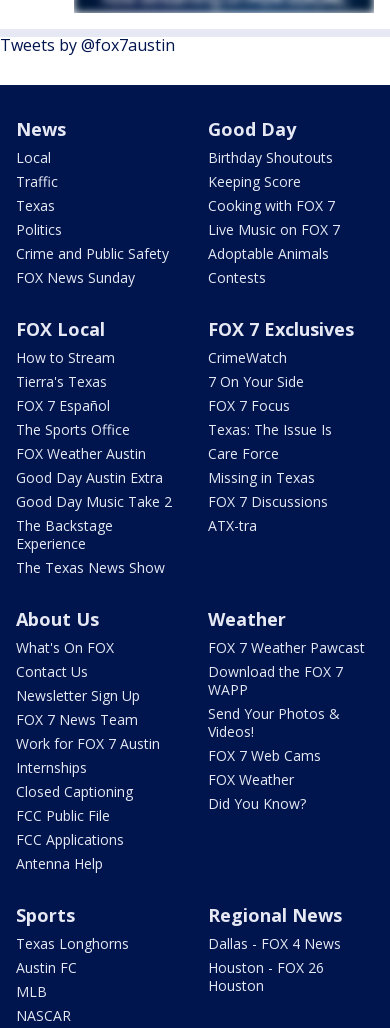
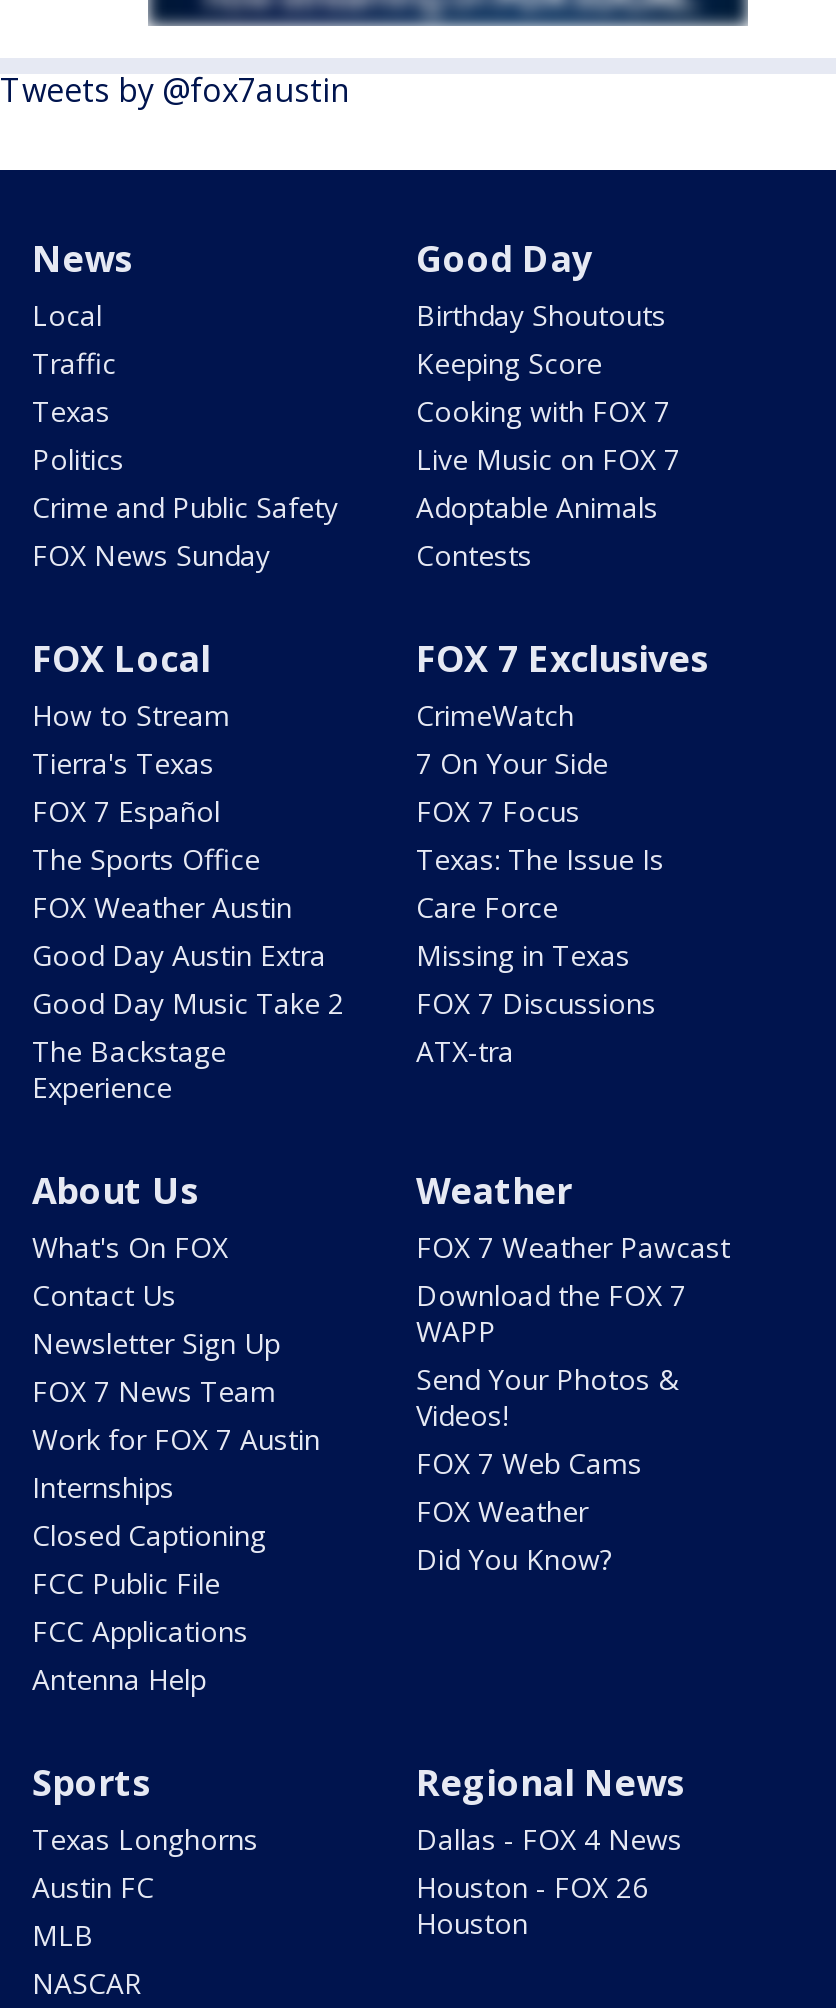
- The Texas News Show
